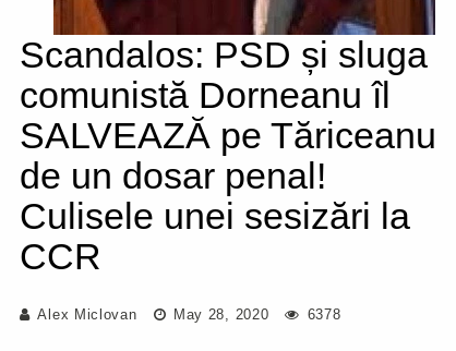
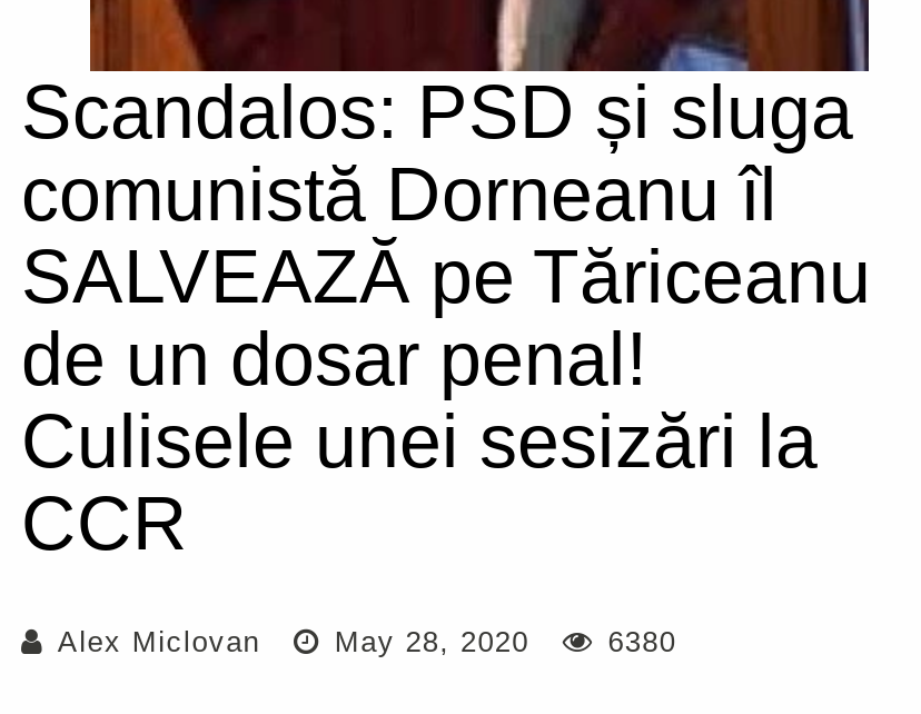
- 6378
+ 6380
